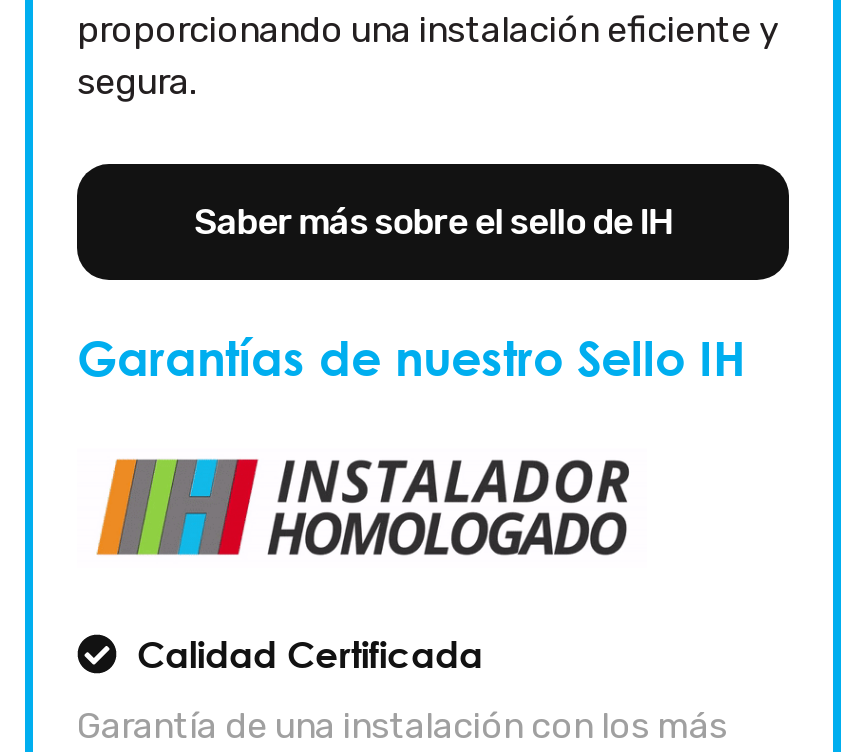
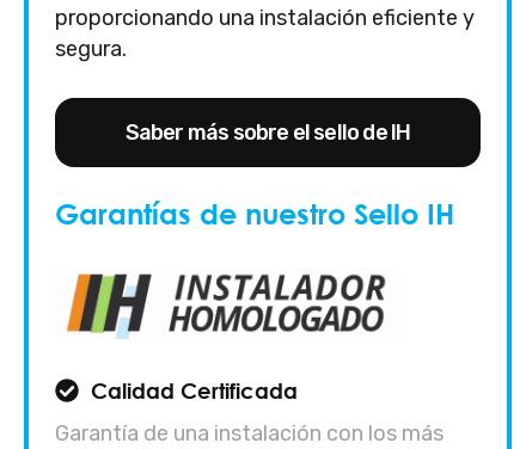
- [image]
+ [image]
